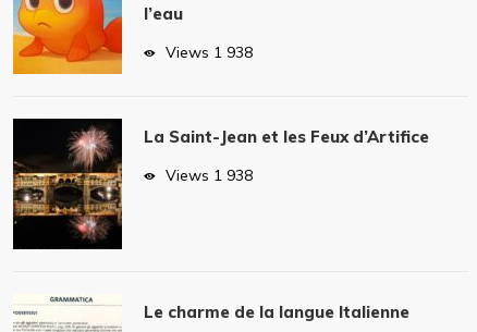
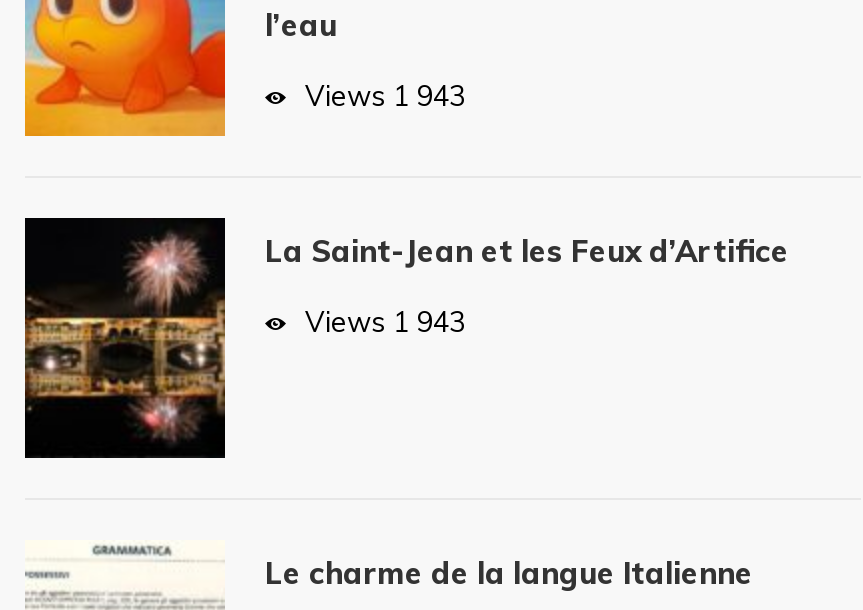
- Views 1 938
+ Views 1 943

- Views 1 938
+ Views 1 943
